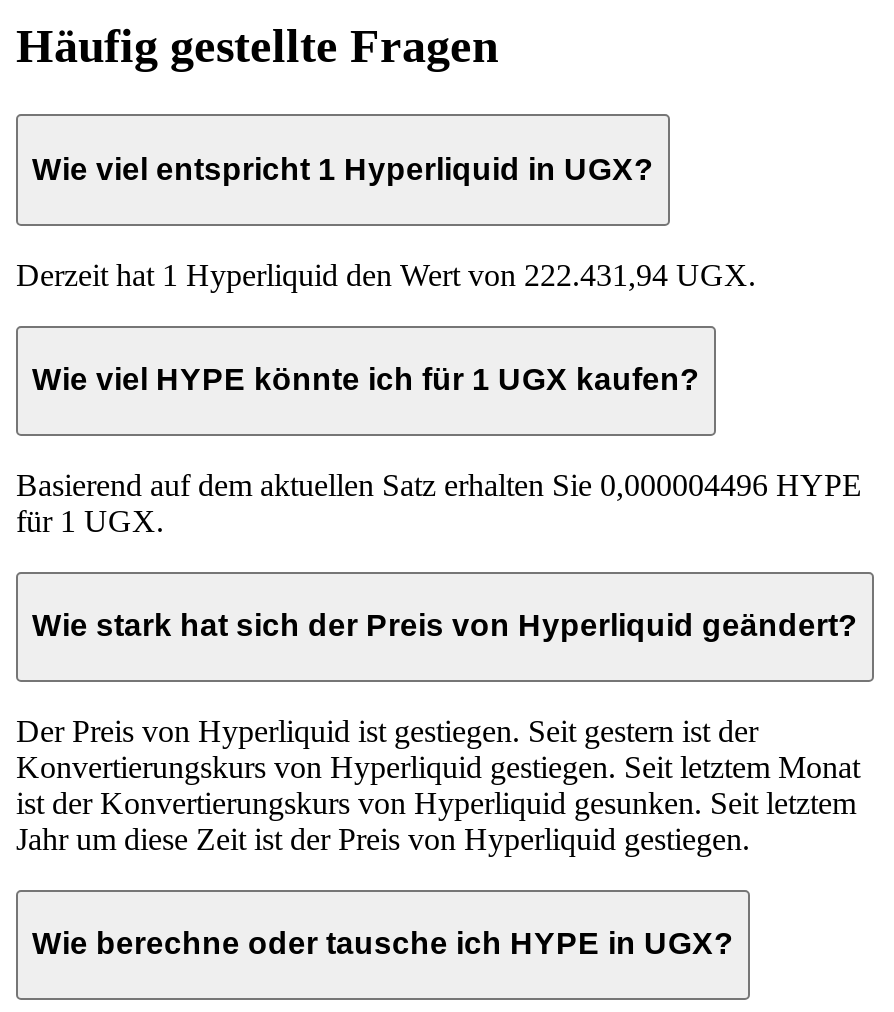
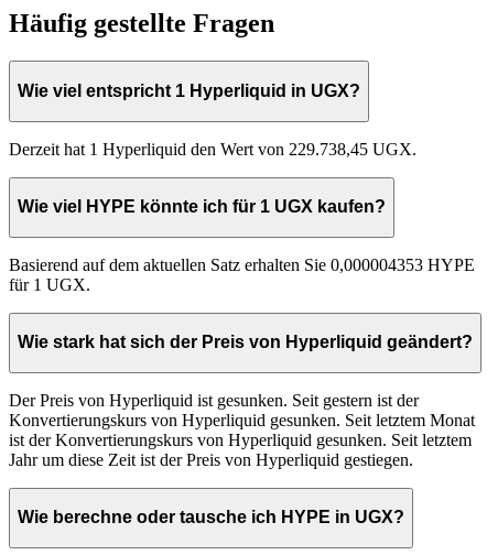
- Derzeit hat 1 Hyperliquid den Wert von 222.431,94 UGX.
+ Derzeit hat 1 Hyperliquid den Wert von 229.738,45 UGX.

- Basierend auf dem aktuellen Satz erhalten Sie 0,000004496 HYPE
+ Basierend auf dem aktuellen Satz erhalten Sie 0,000004353 HYPE

- Der Preis von Hyperliquid ist gestiegen. Seit gestern ist der
+ Der Preis von Hyperliquid ist gesunken. Seit gestern ist der

- Konvertierungskurs von Hyperliquid gestiegen. Seit letztem Monat
+ Konvertierungskurs von Hyperliquid gesunken. Seit letztem Monat
